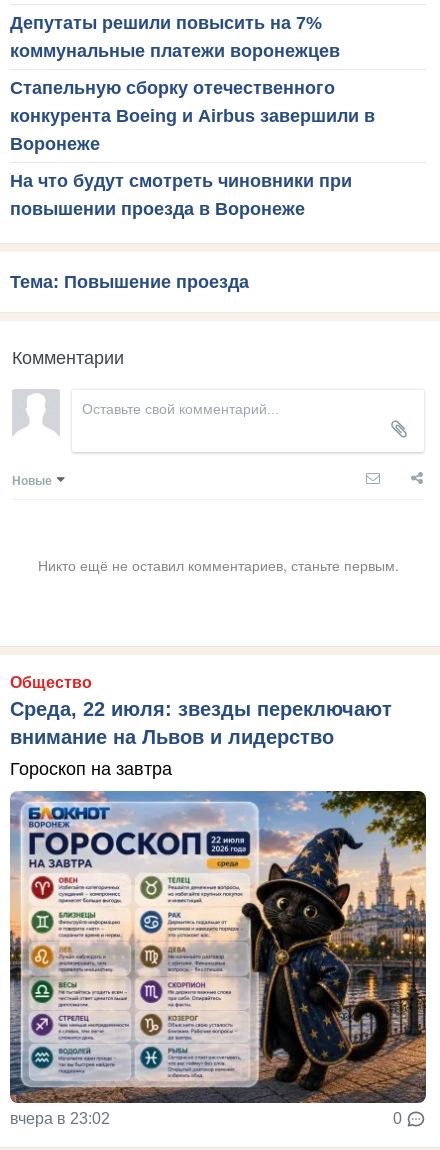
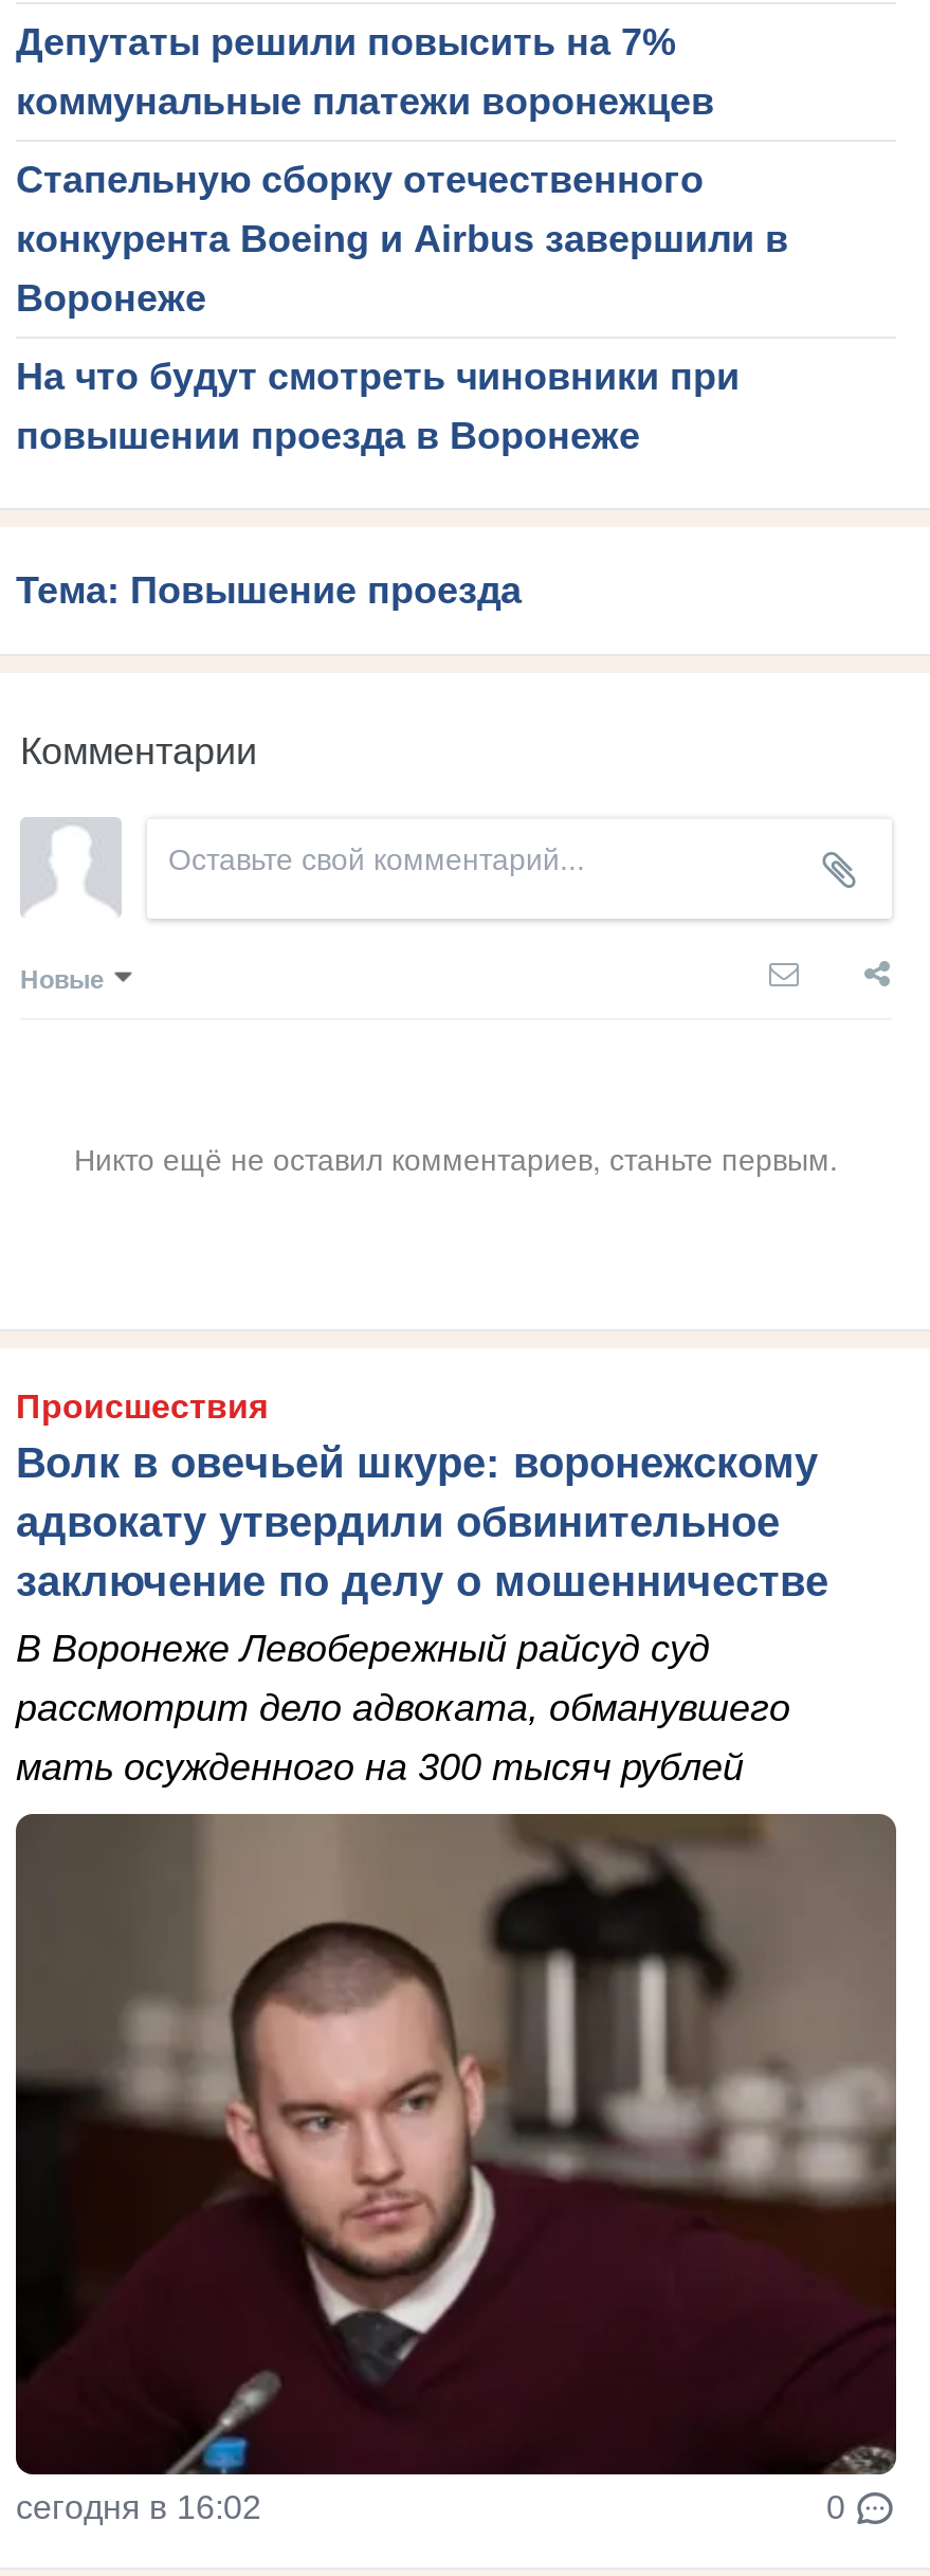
- Общество
- Среда, 22 июля: звезды переключают
- внимание на Львов и лидерство
+ Происшествия
+ Волк в овечьей шкуре: воронежскому
+ адвокату утвердили обвинительное
+ заключение по делу о мошенничестве

- Гороскоп на завтра
+ В Воронеже Левобережный райсуд суд
+ рассмотрит дело адвоката, обманувшего
+ мать осужденного на 300 тысяч рублей

- [image]
- вчера в 23:02
+ [image]
+ сегодня в 16:02
